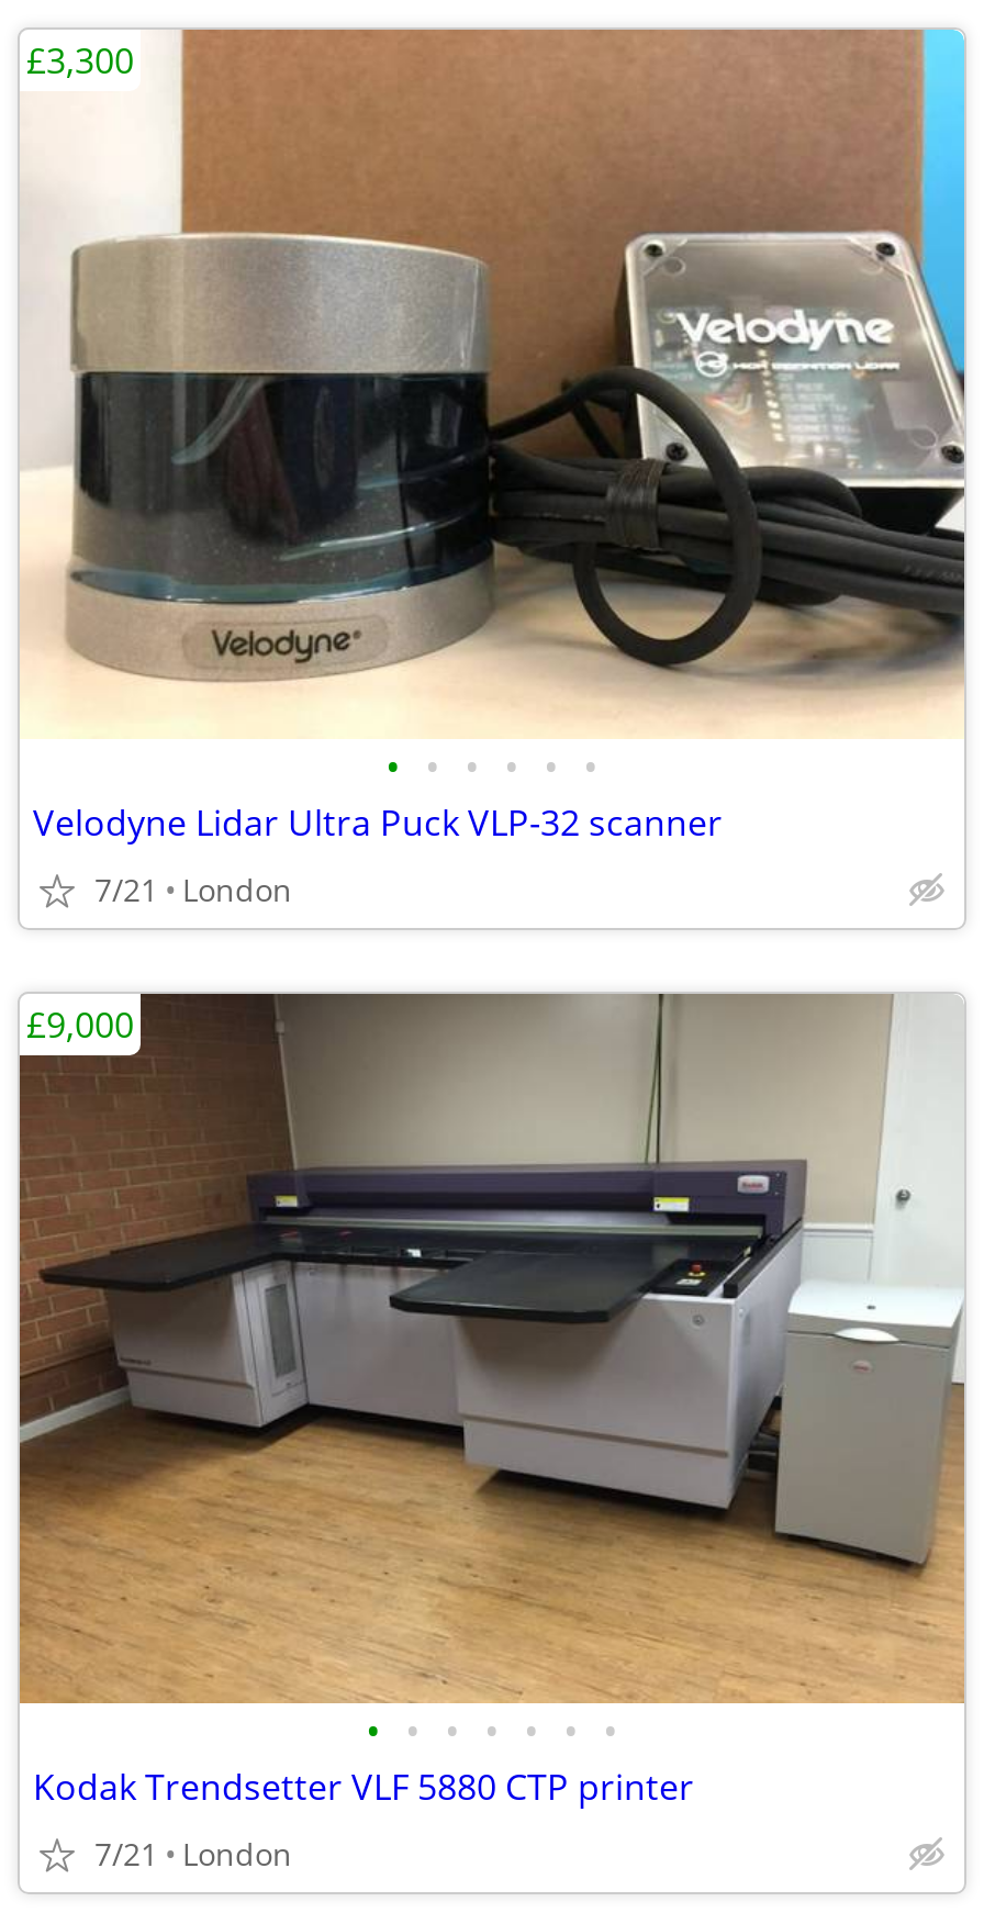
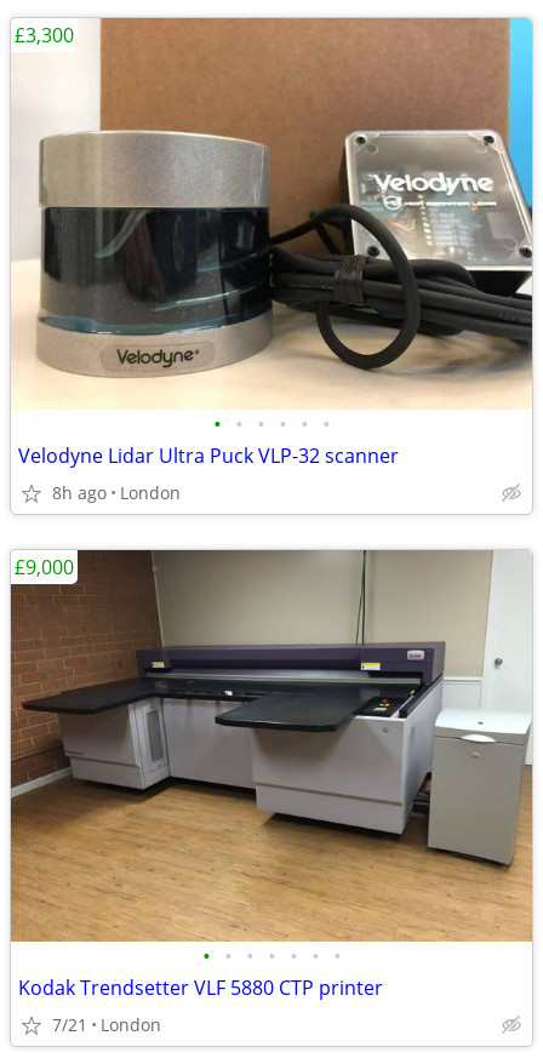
- 7/21 London
+ 8h ago London
